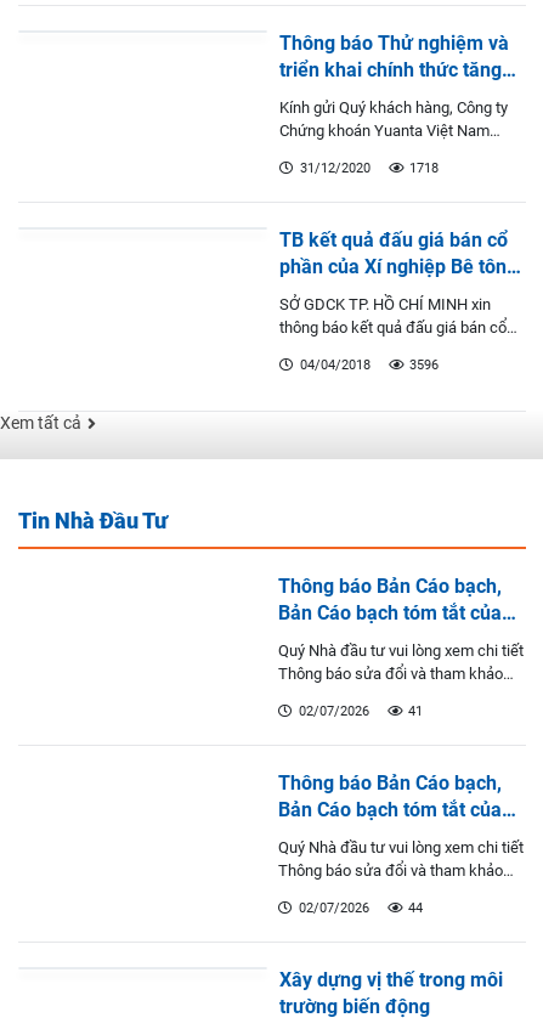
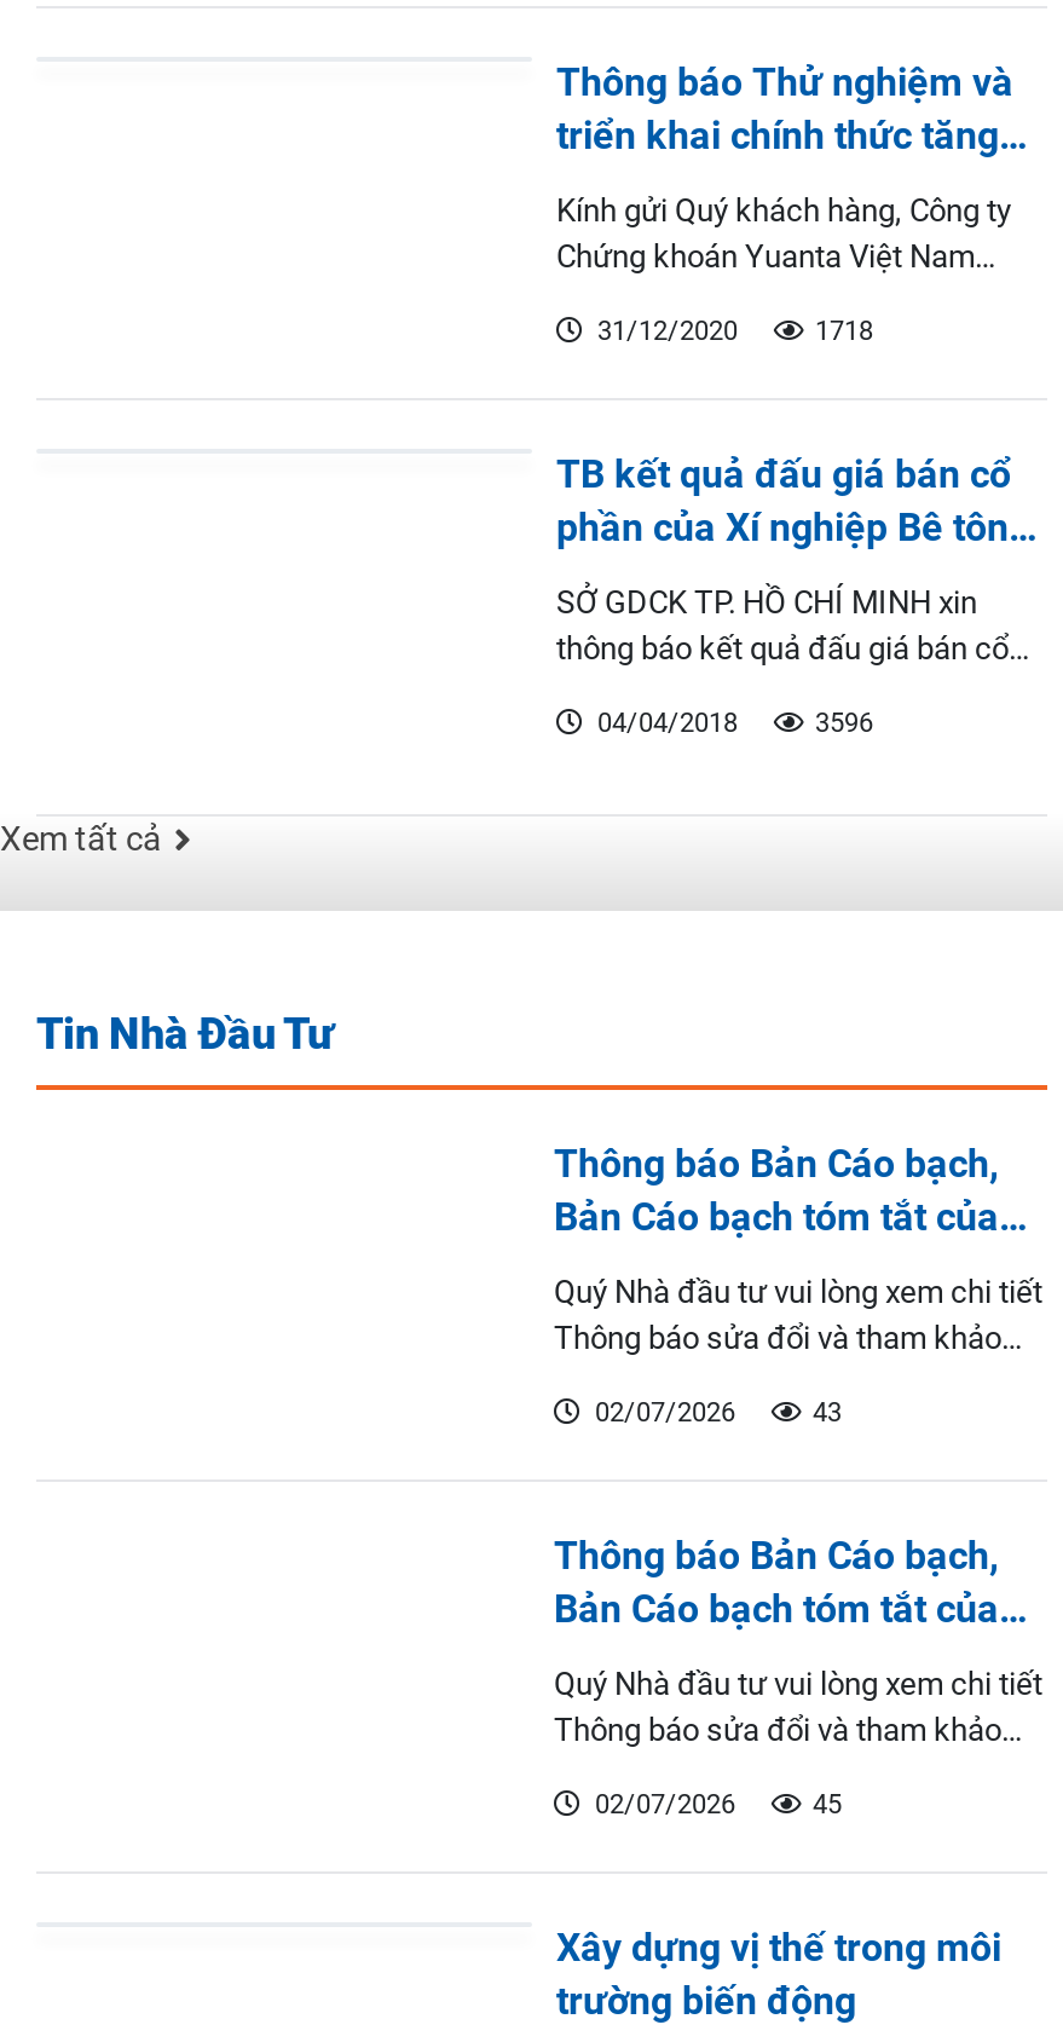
- 41
+ 43

- 44
+ 45
